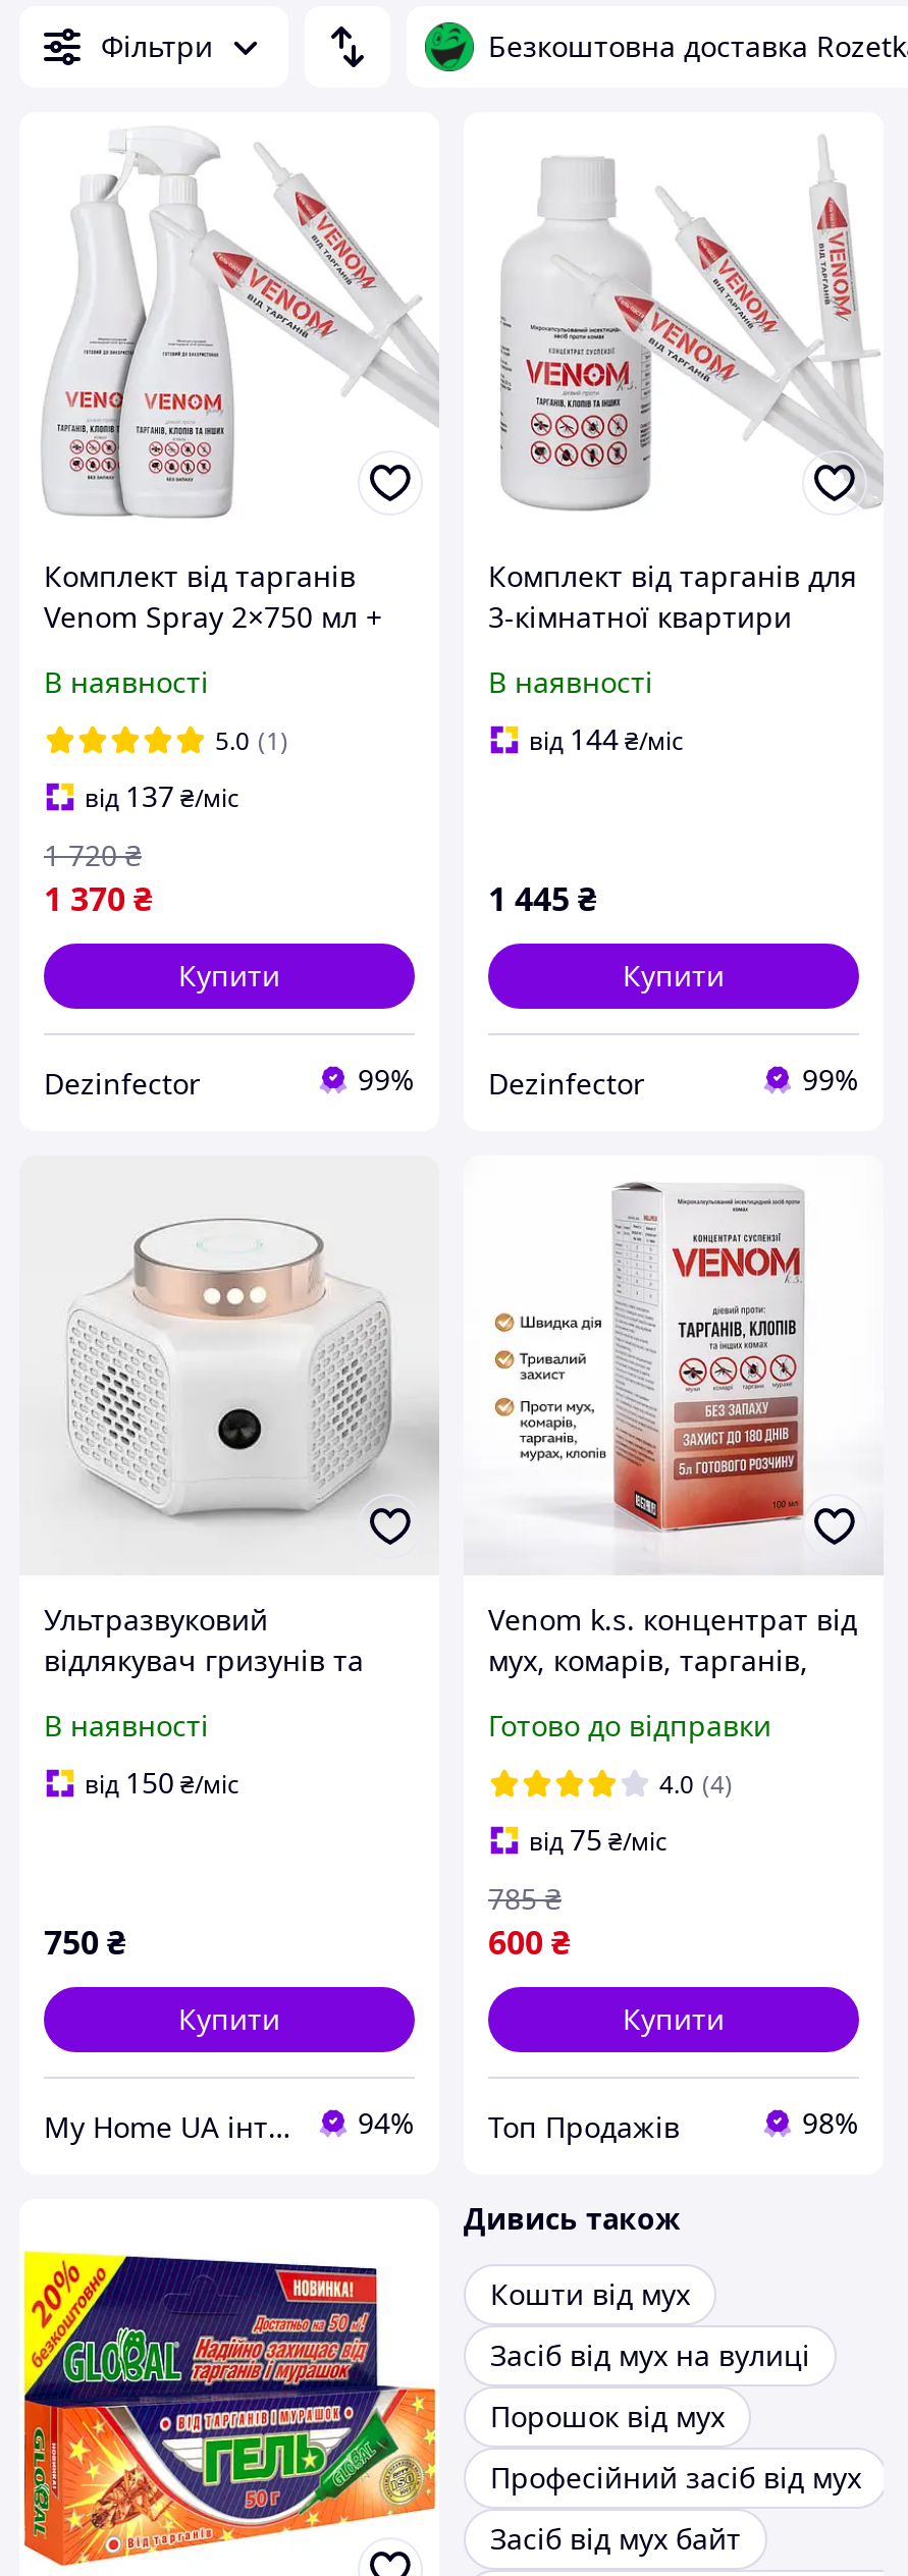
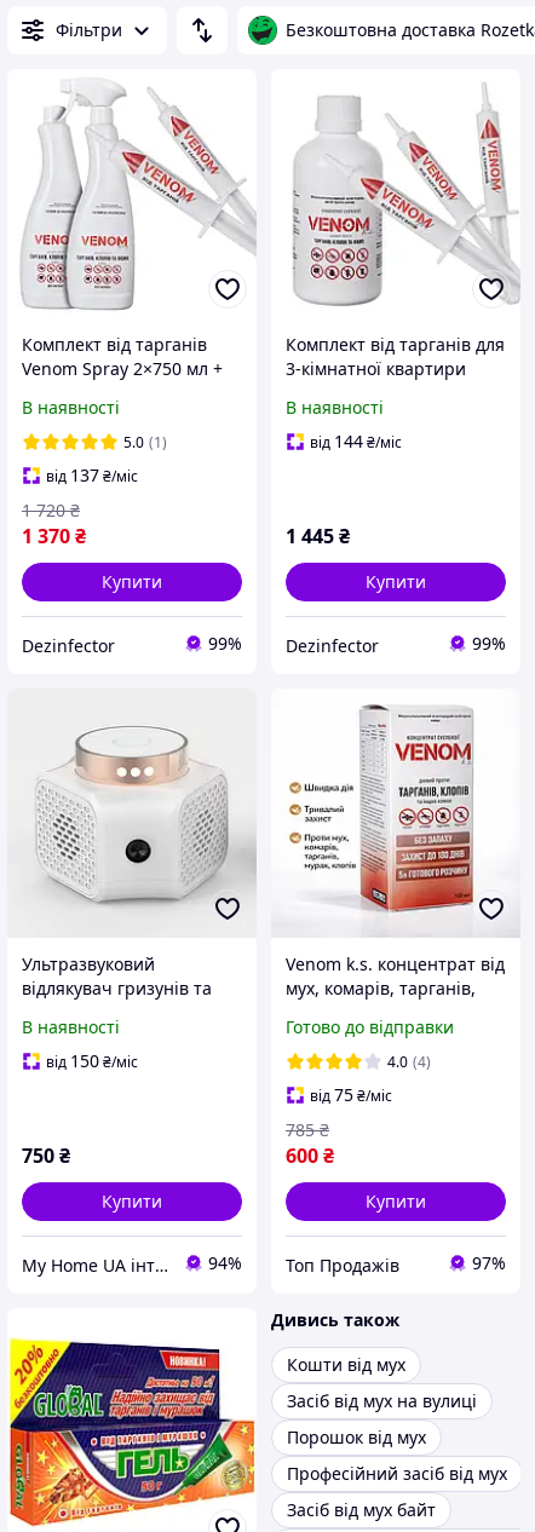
- 98%
+ 97%
